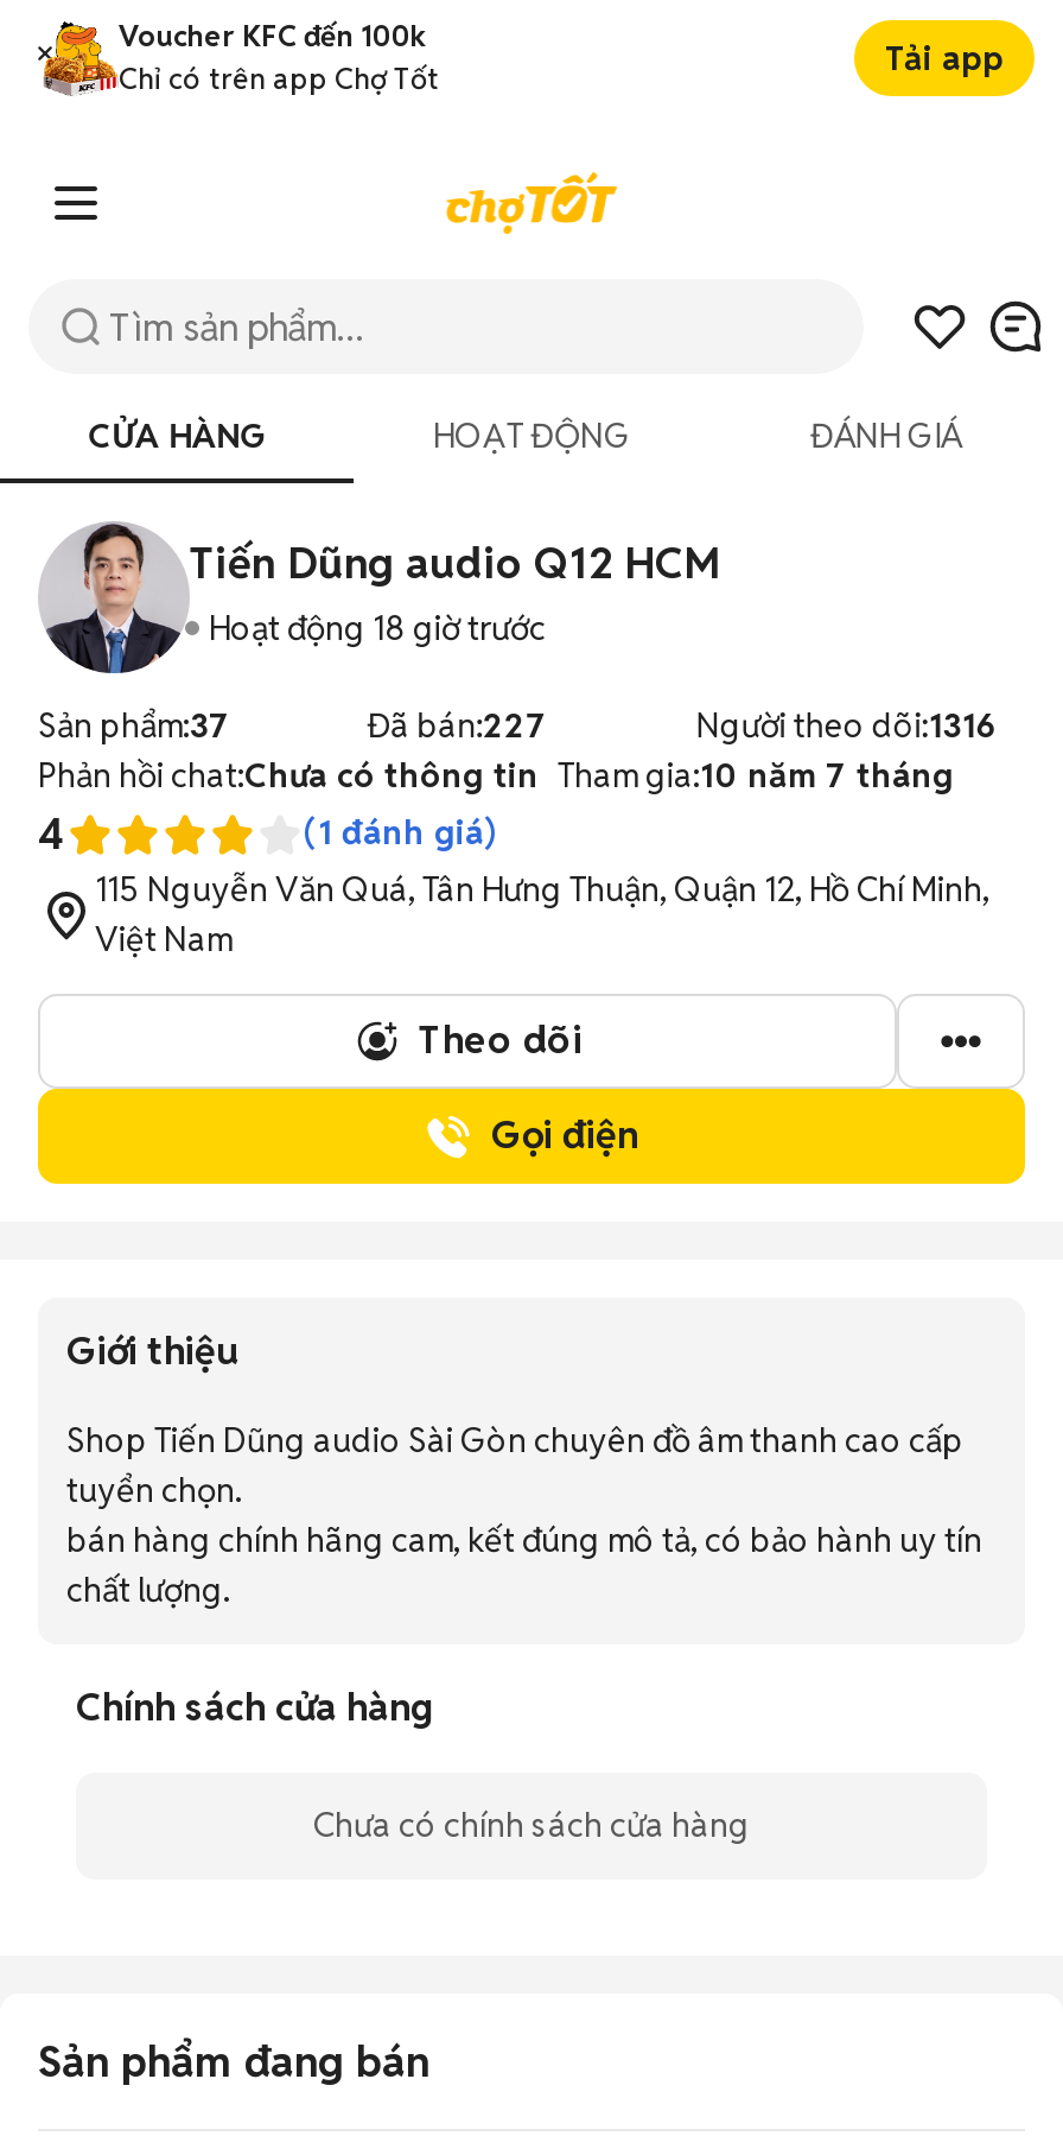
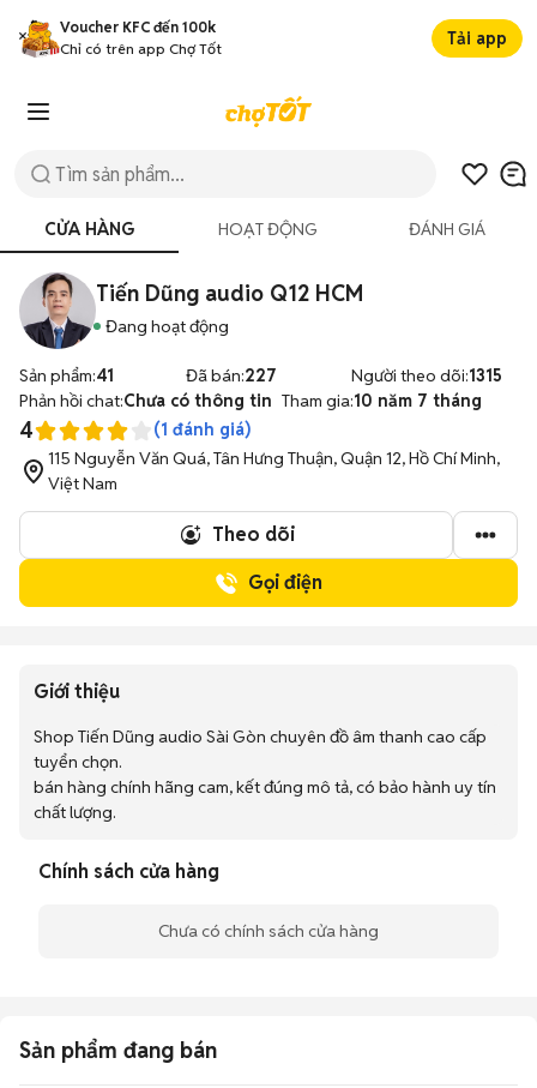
- Hoạt động 18 giờ trước
+ Đang hoạt động

- Sản phẩm:37
+ Sản phẩm:41

- Người theo dõi:1316
+ Người theo dõi:1315
